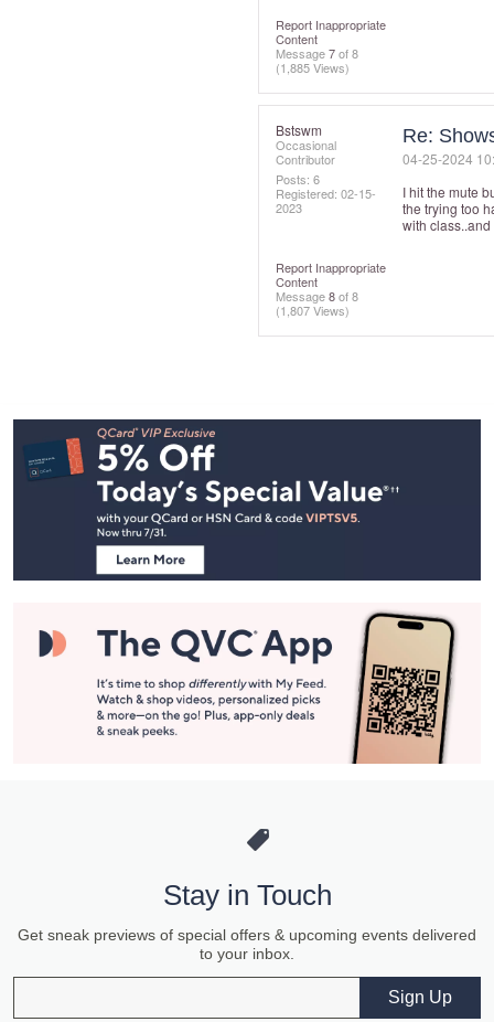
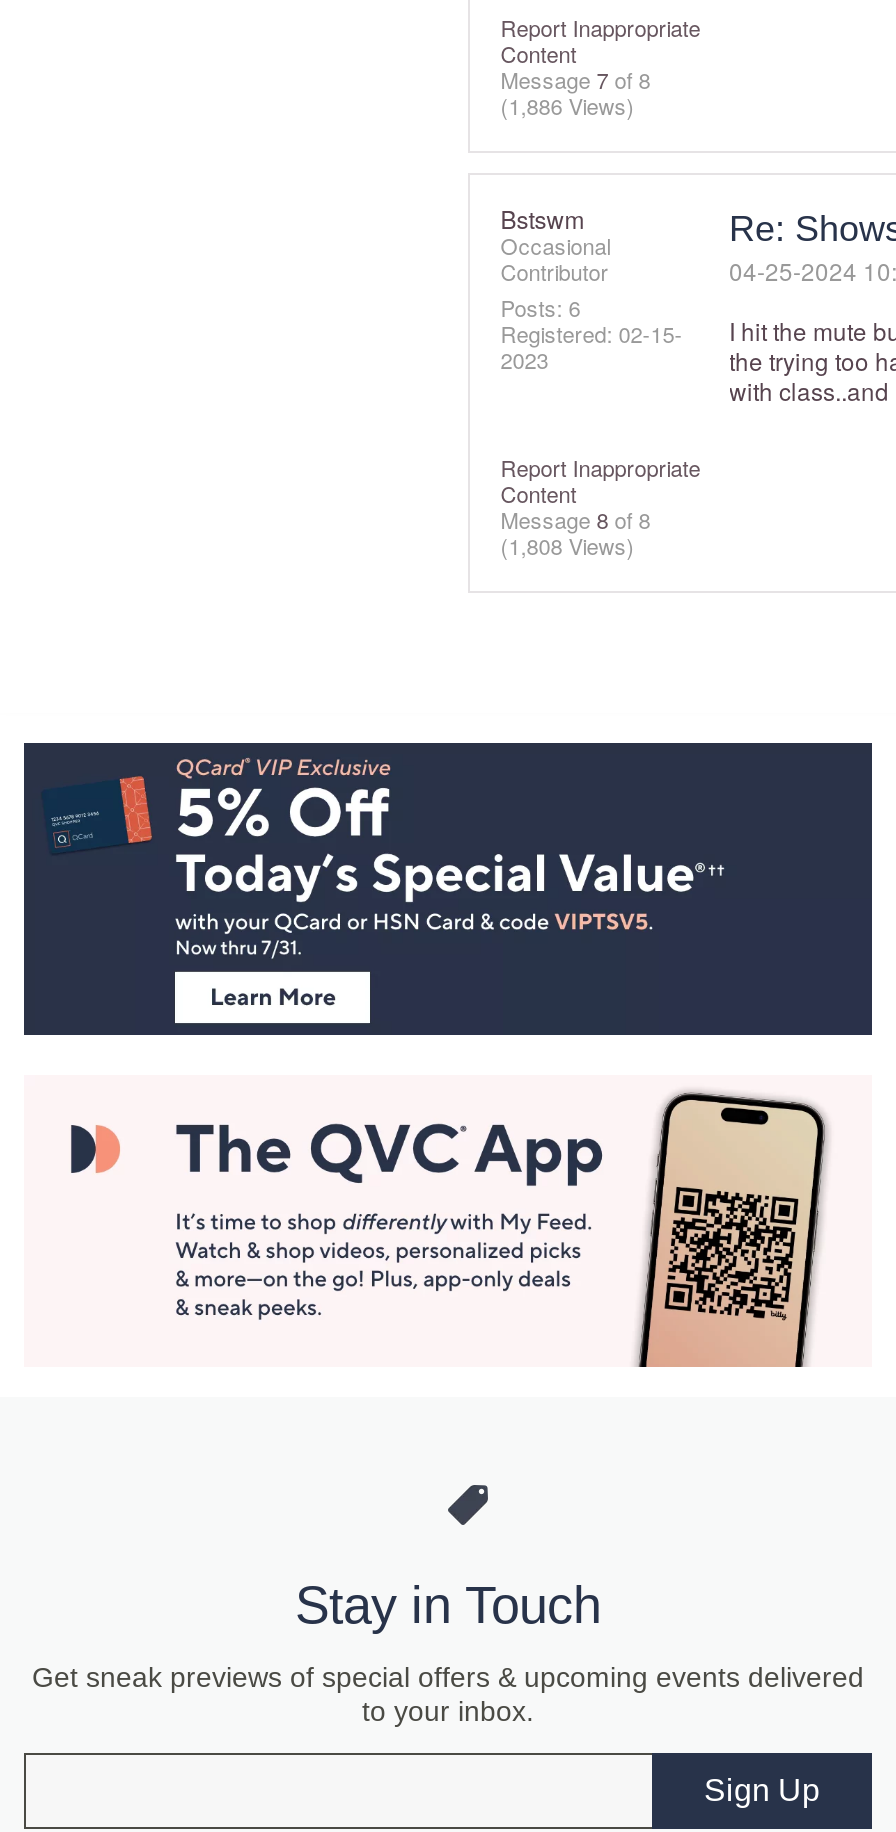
- (1,885 Views)
+ (1,886 Views)

- (1,807 Views)
+ (1,808 Views)
